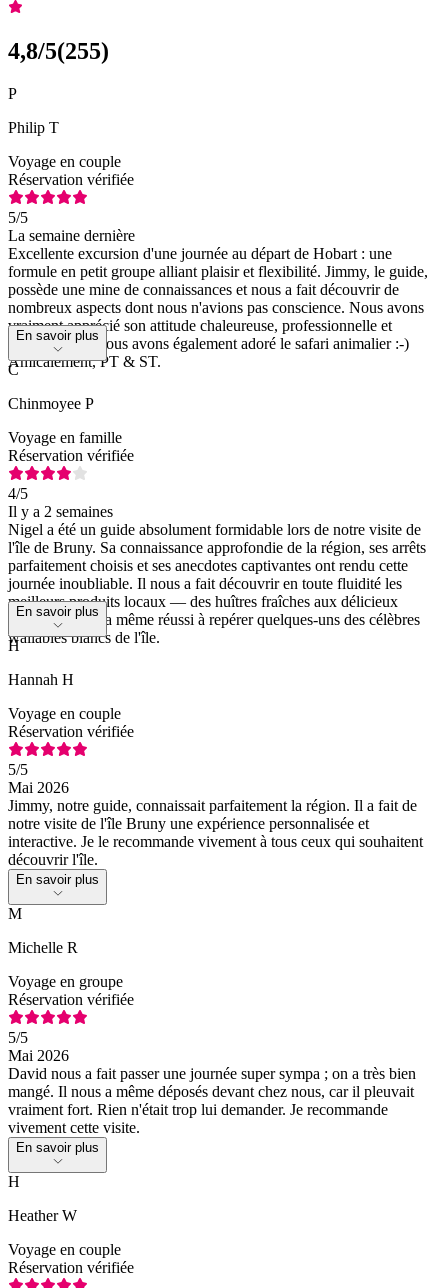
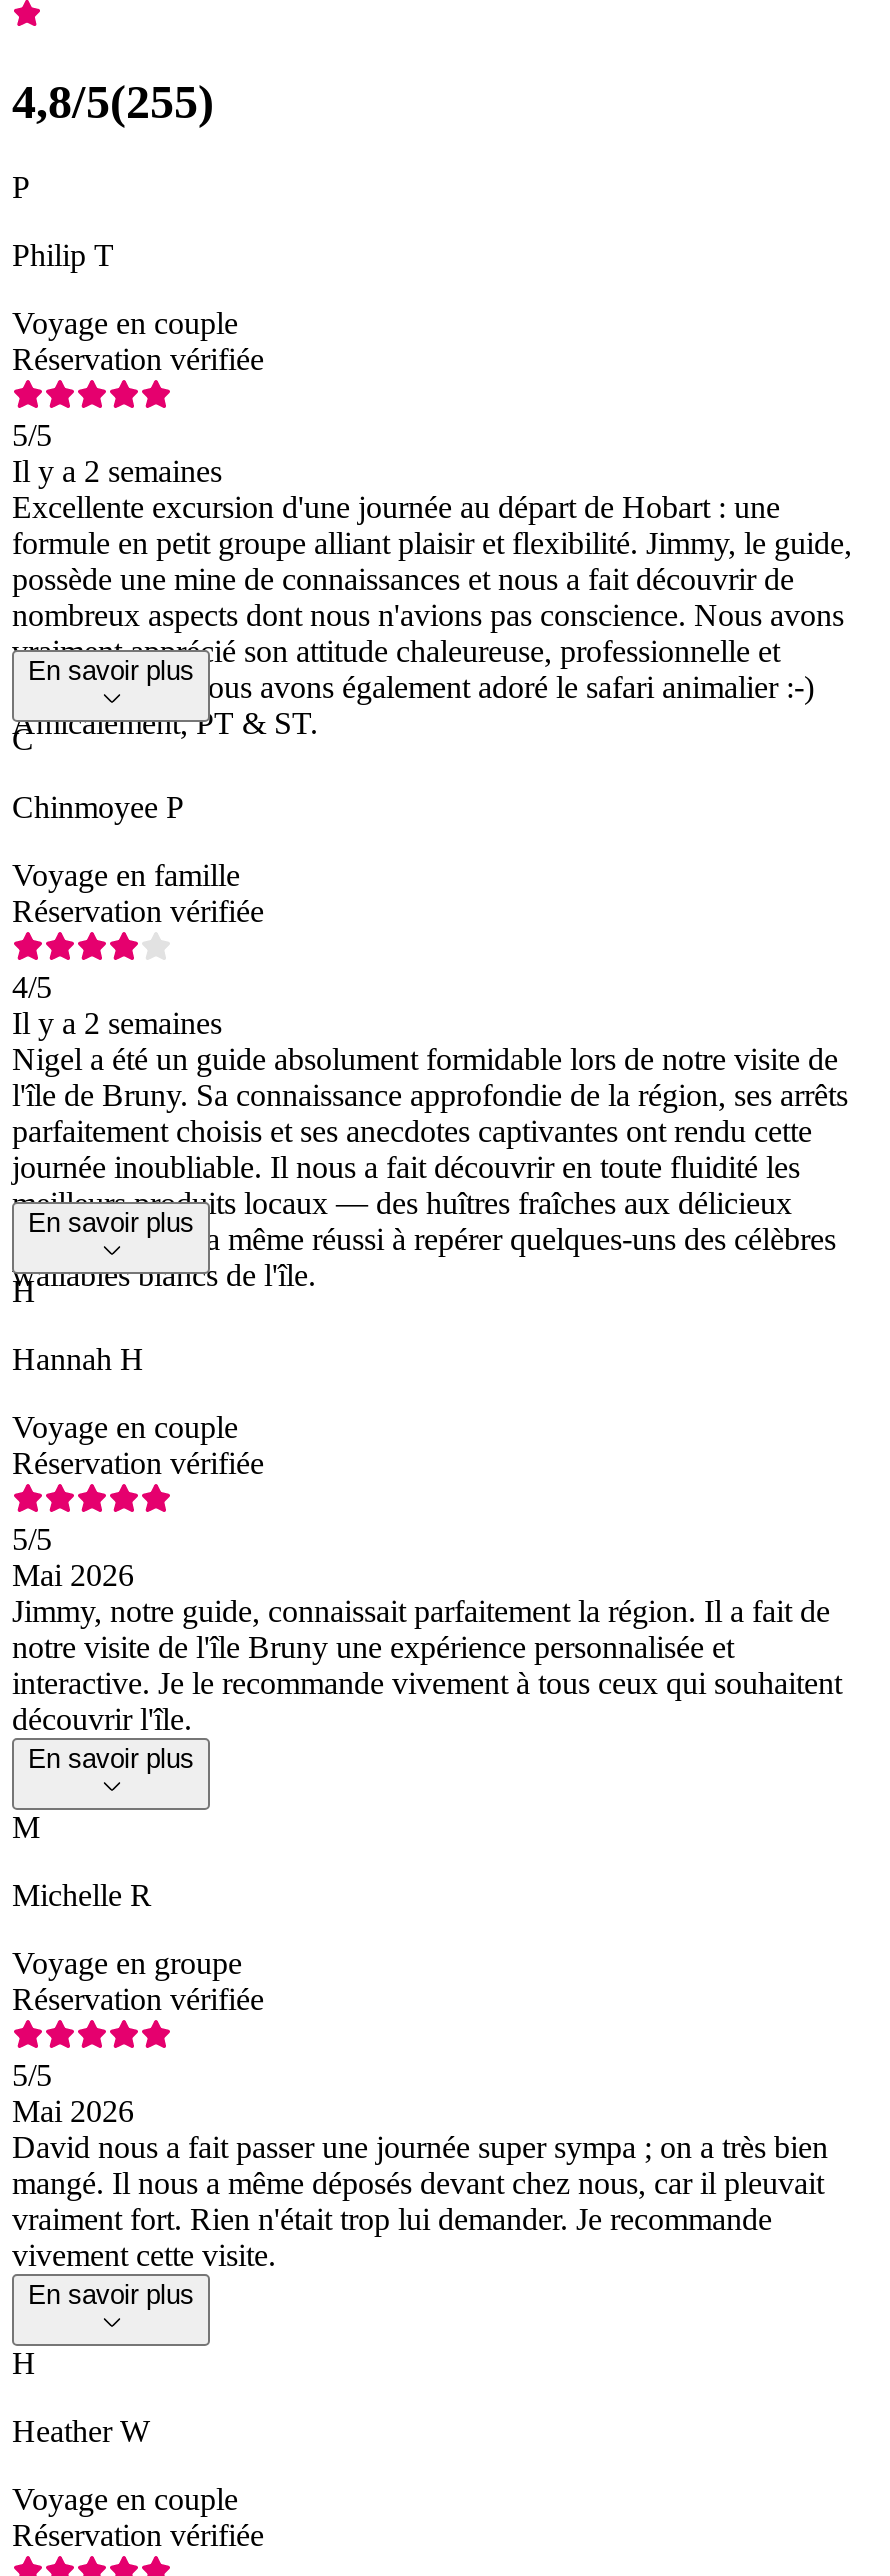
- La semaine dernière
+ Il y a 2 semaines
